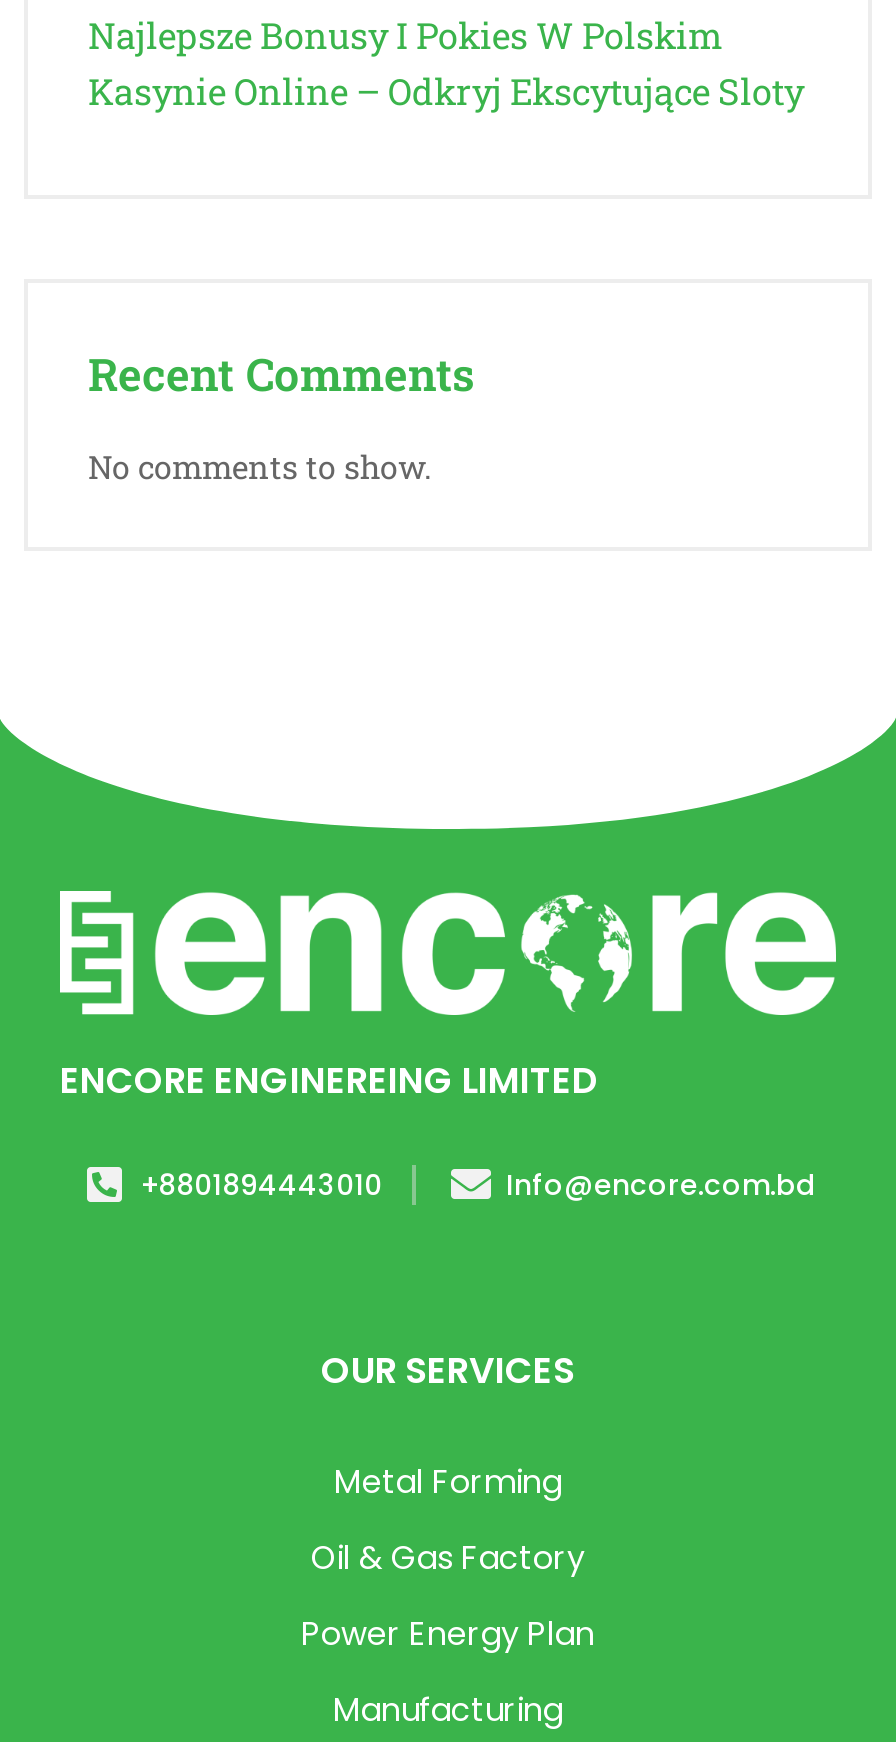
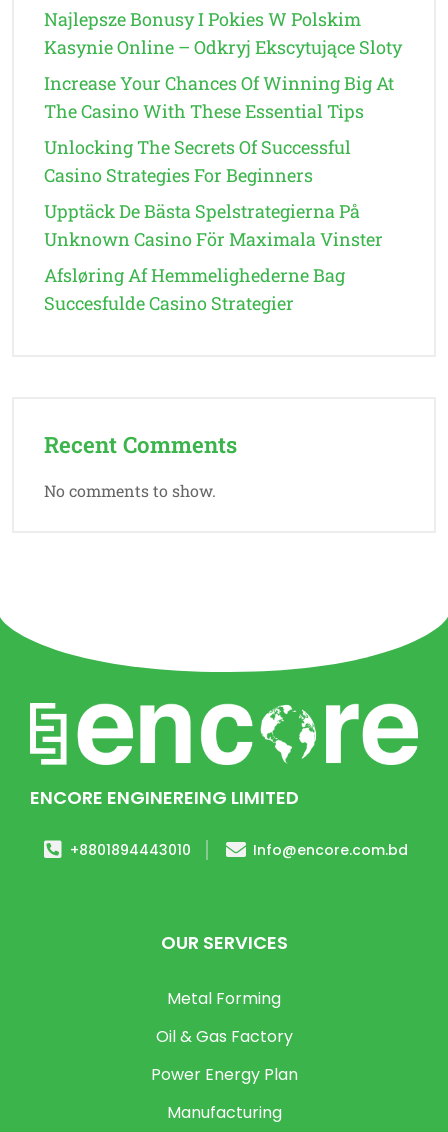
+ Increase Your Chances Of Winning Big At
+ The Casino With These Essential Tips
+ Unlocking The Secrets Of Successful
+ Casino Strategies For Beginners
+ Upptäck De Bästa Spelstrategierna På
+ Unknown Casino För Maximala Vinster
+ Afsløring Af Hemmelighederne Bag
+ Succesfulde Casino Strategier
